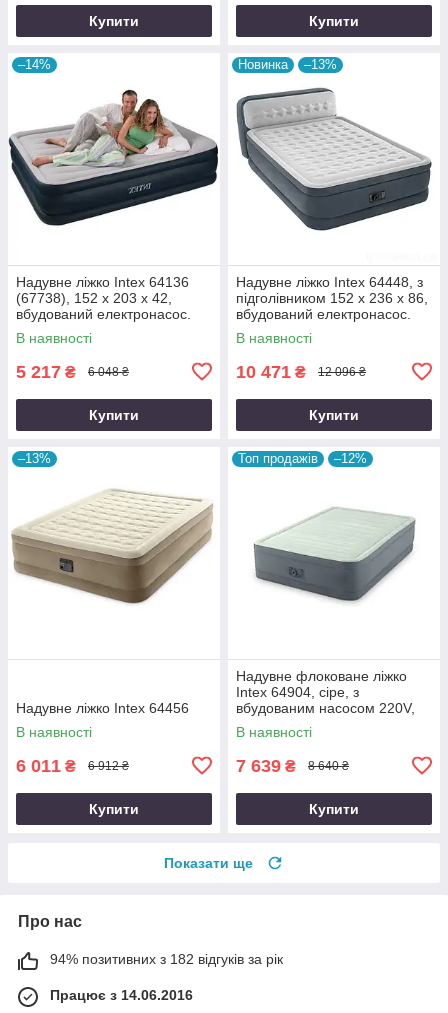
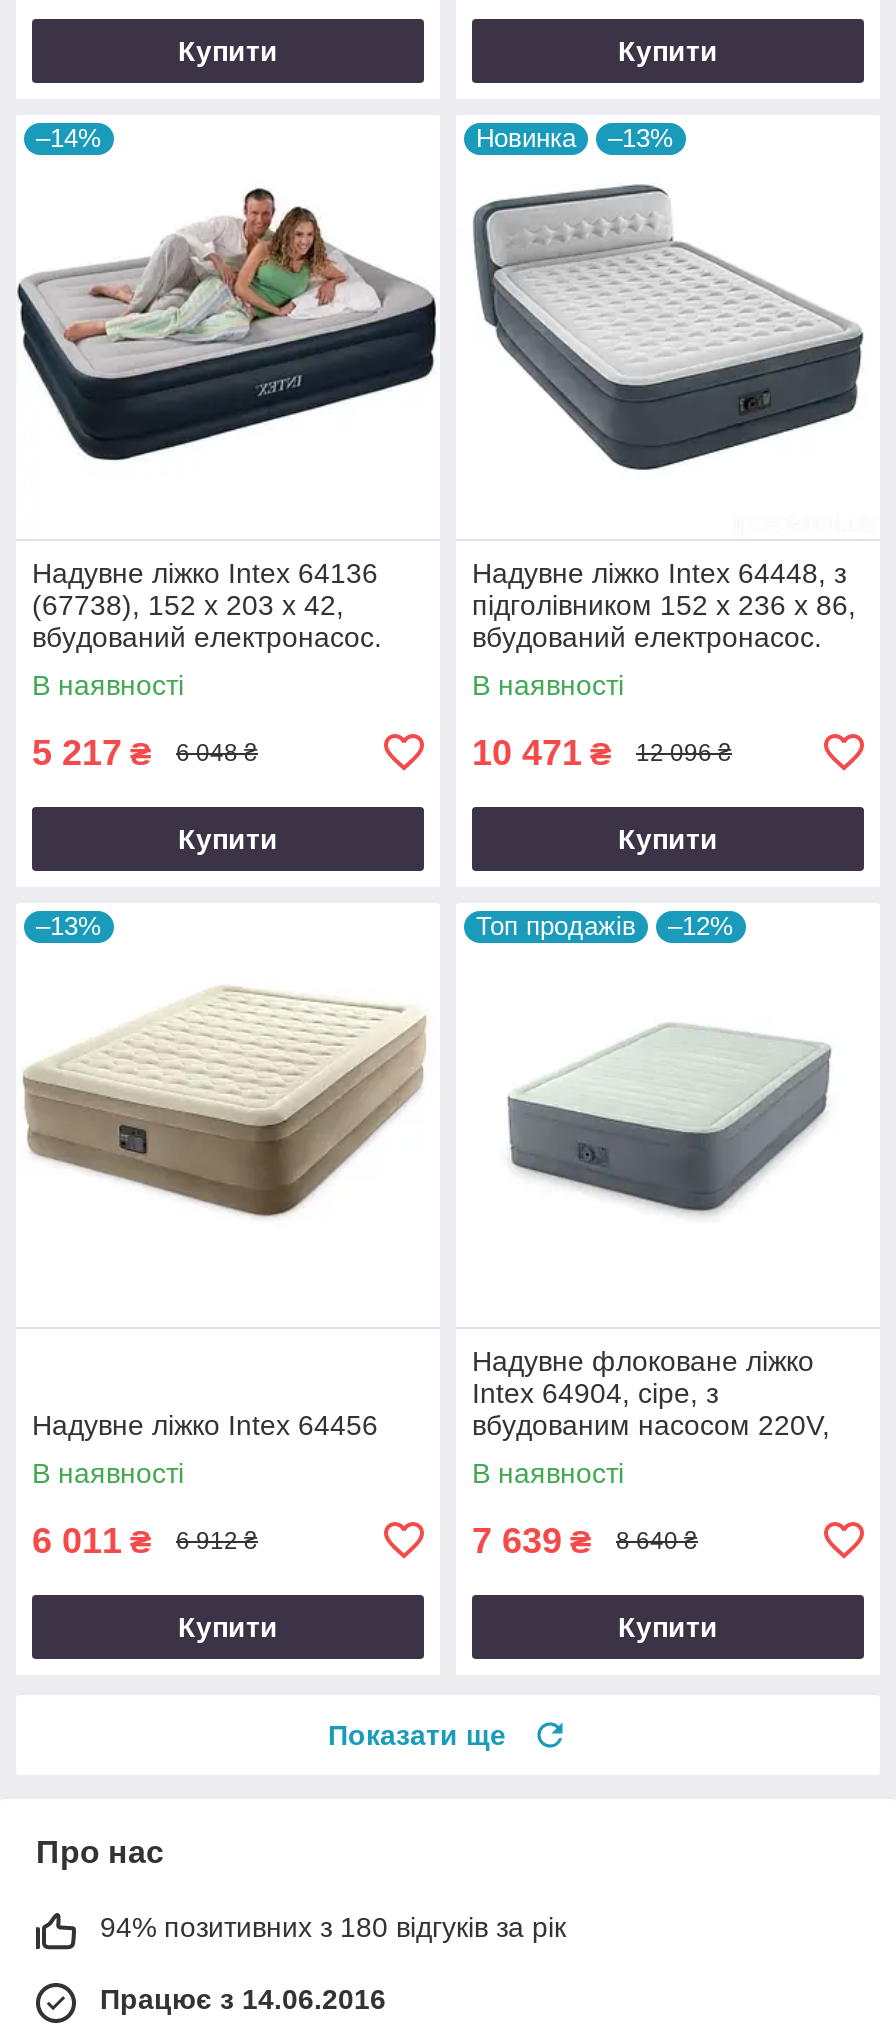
- 94% позитивних з 182 відгуків за рік
+ 94% позитивних з 180 відгуків за рік
